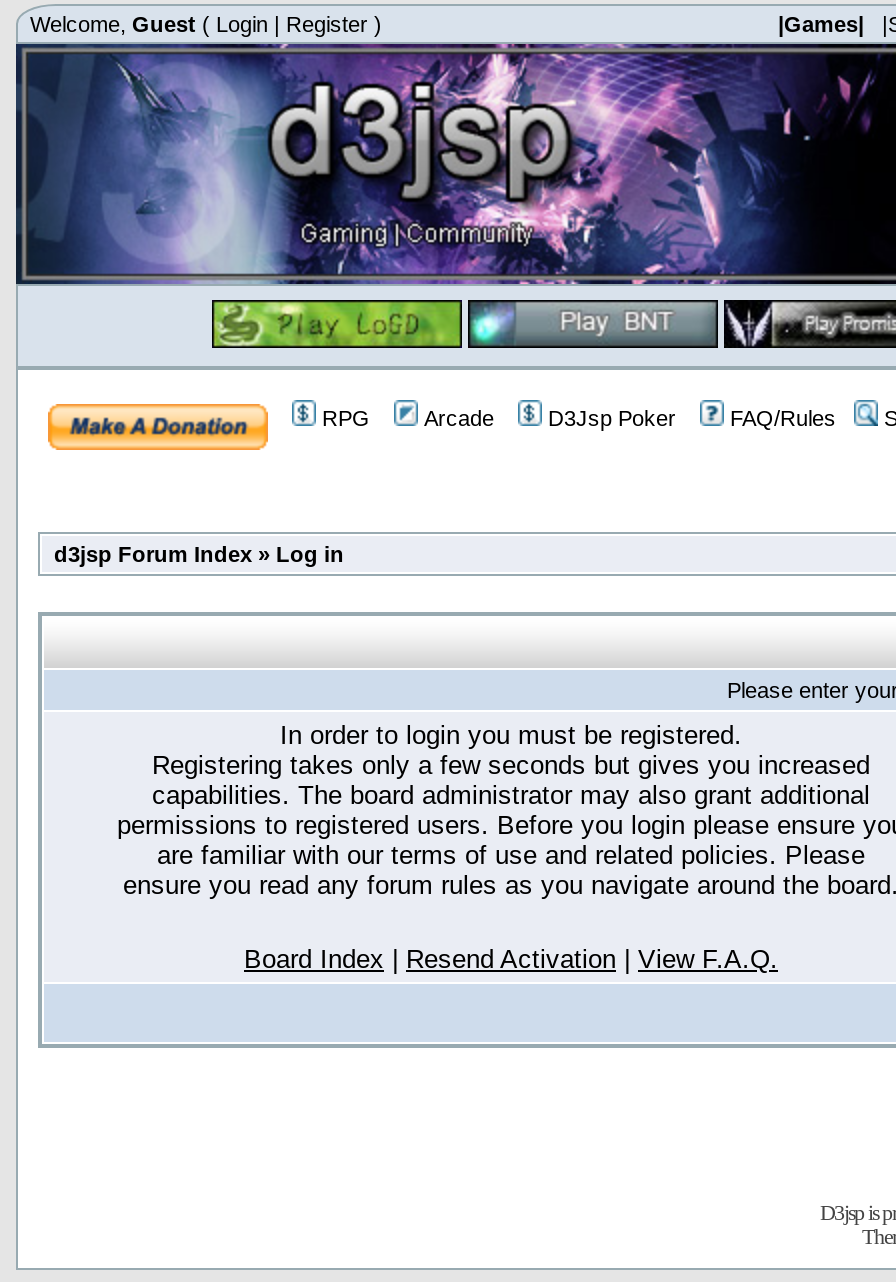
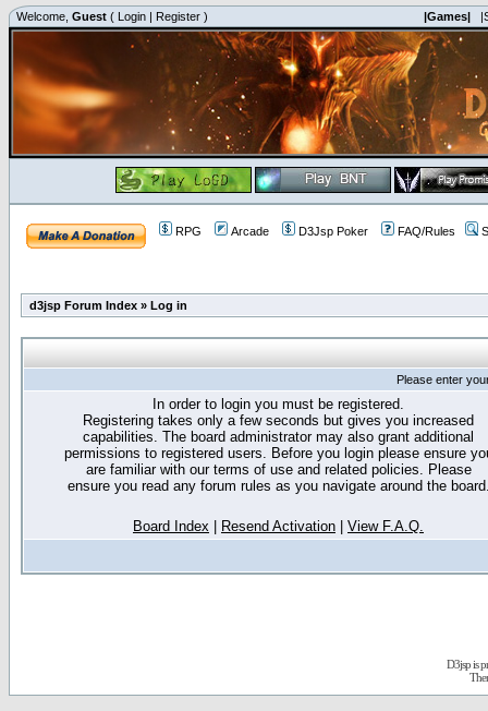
- [image]
+ [image]
